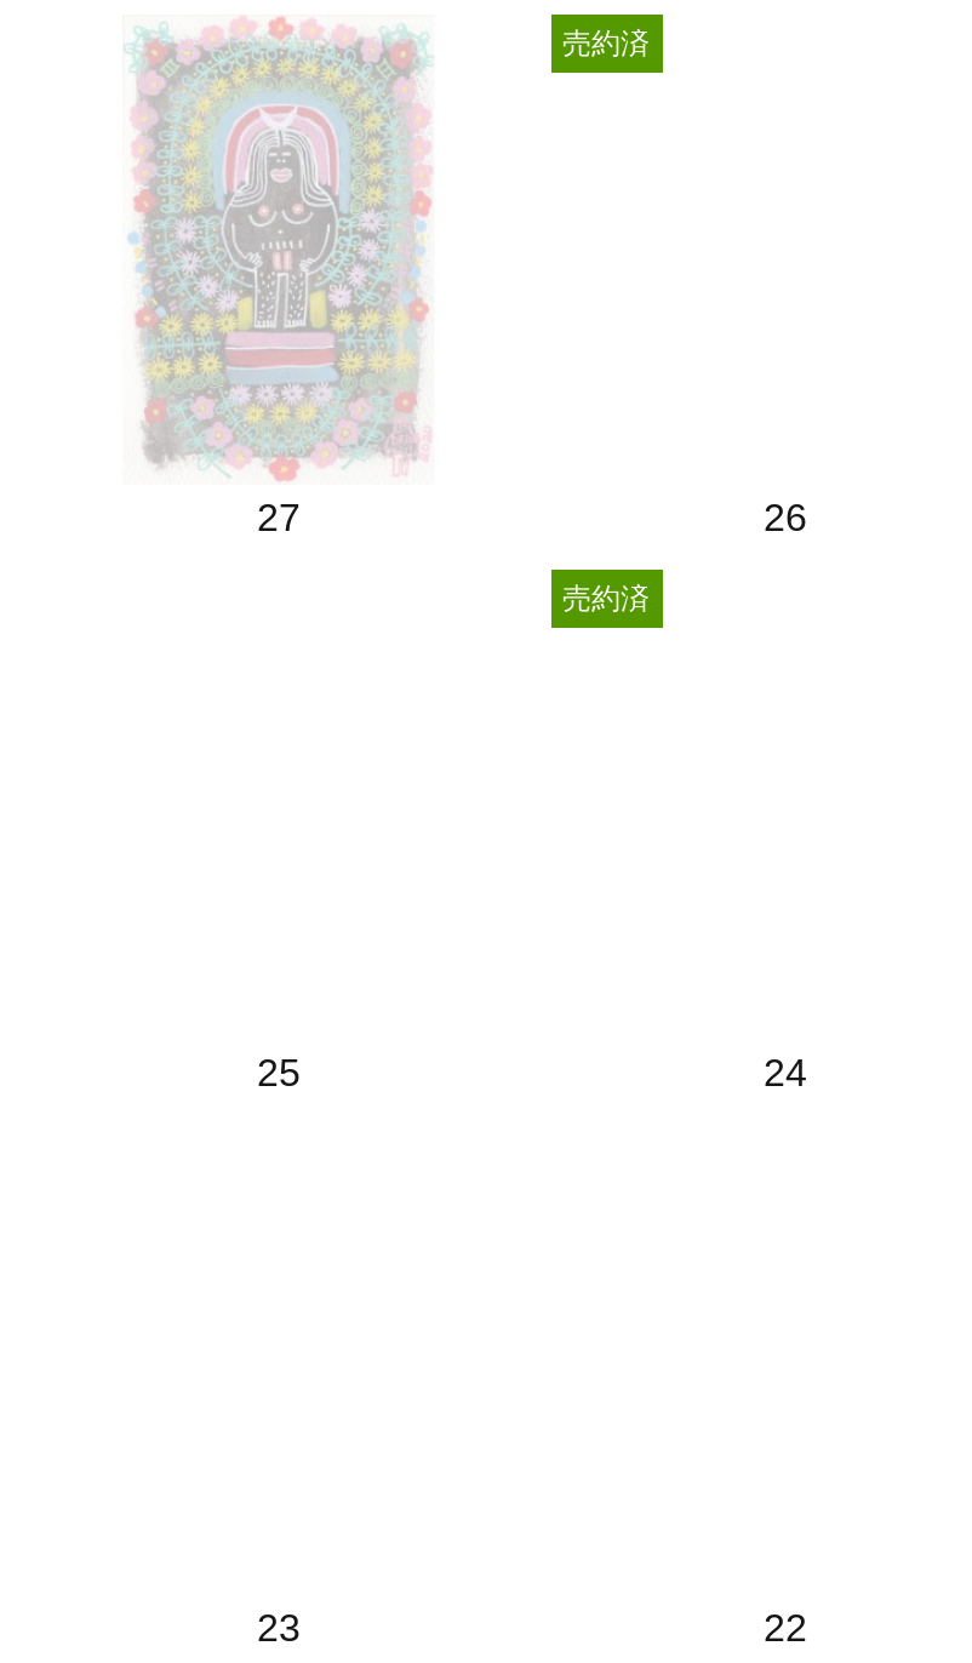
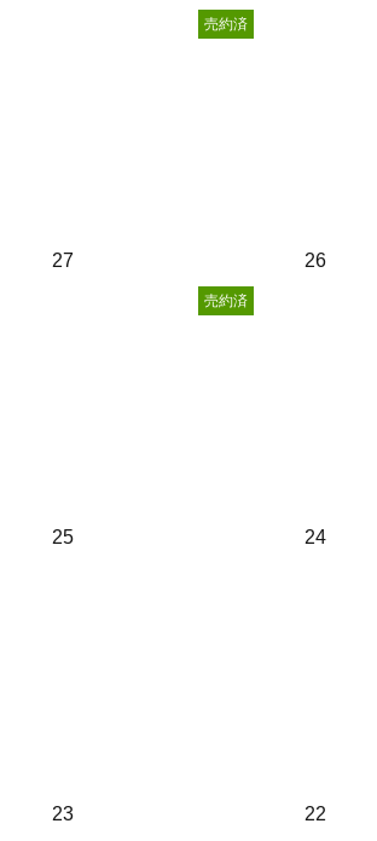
- [image]
